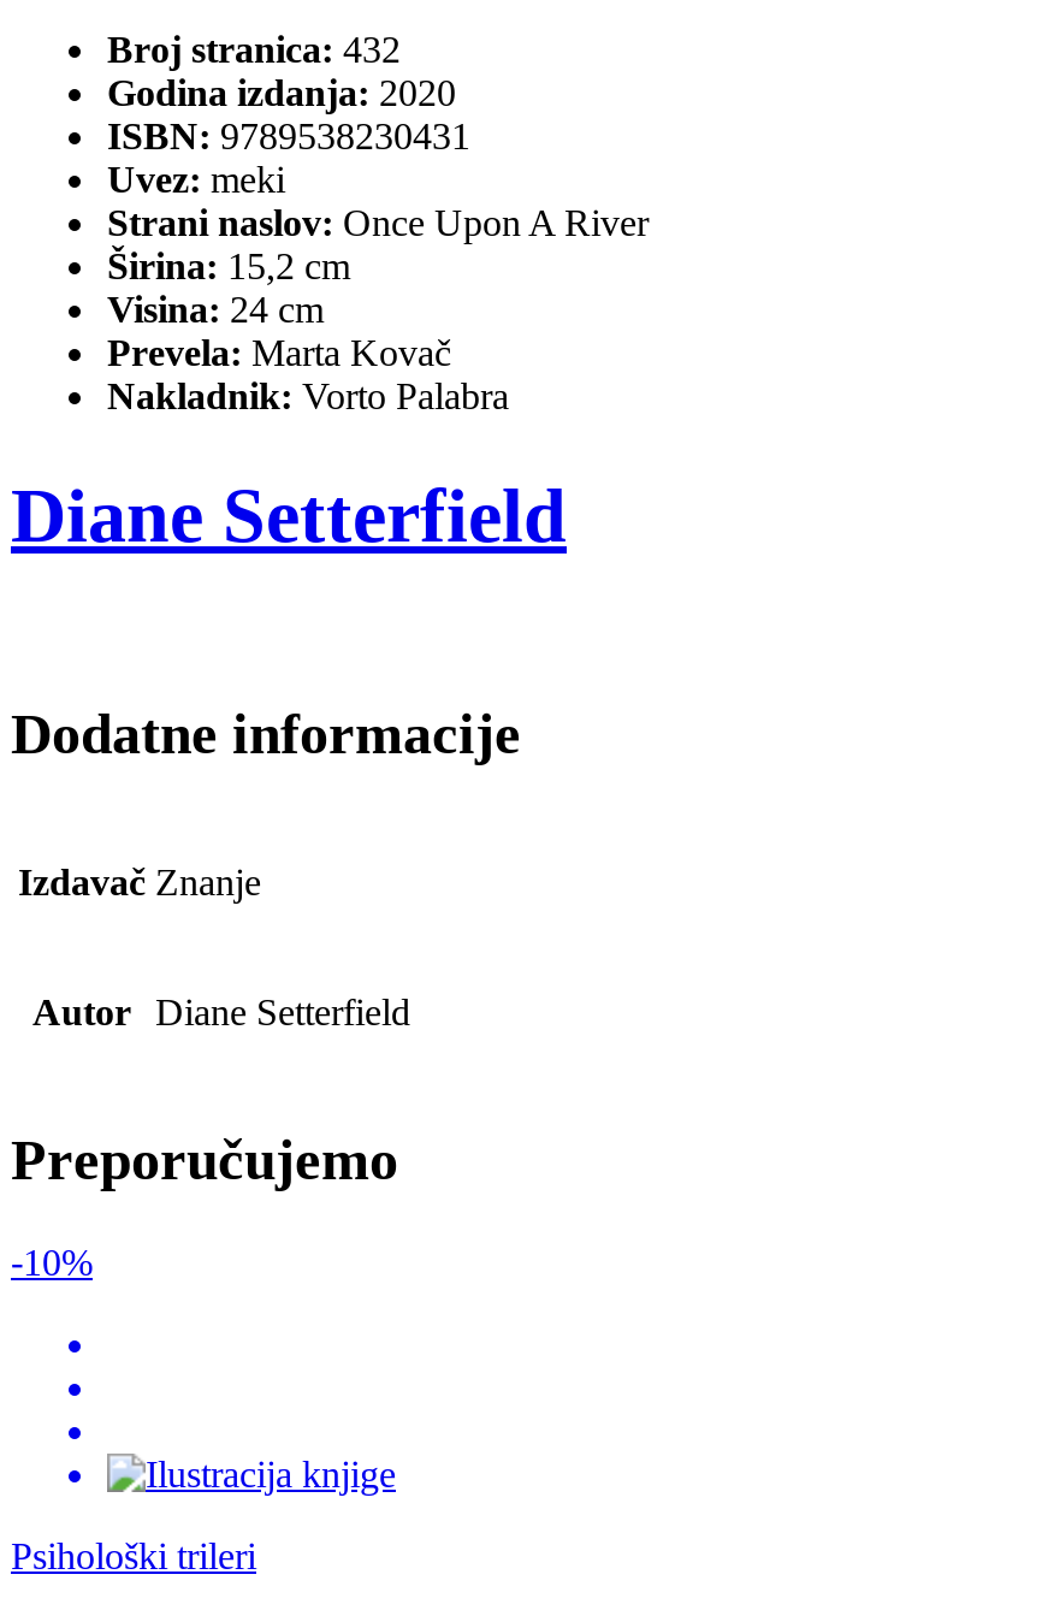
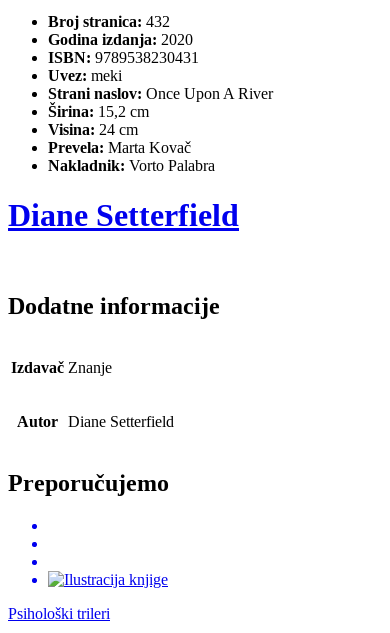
- -10%
